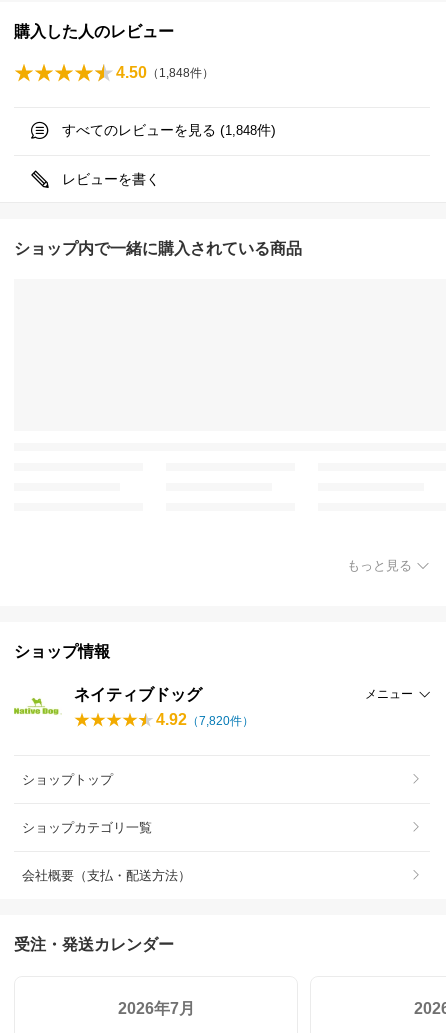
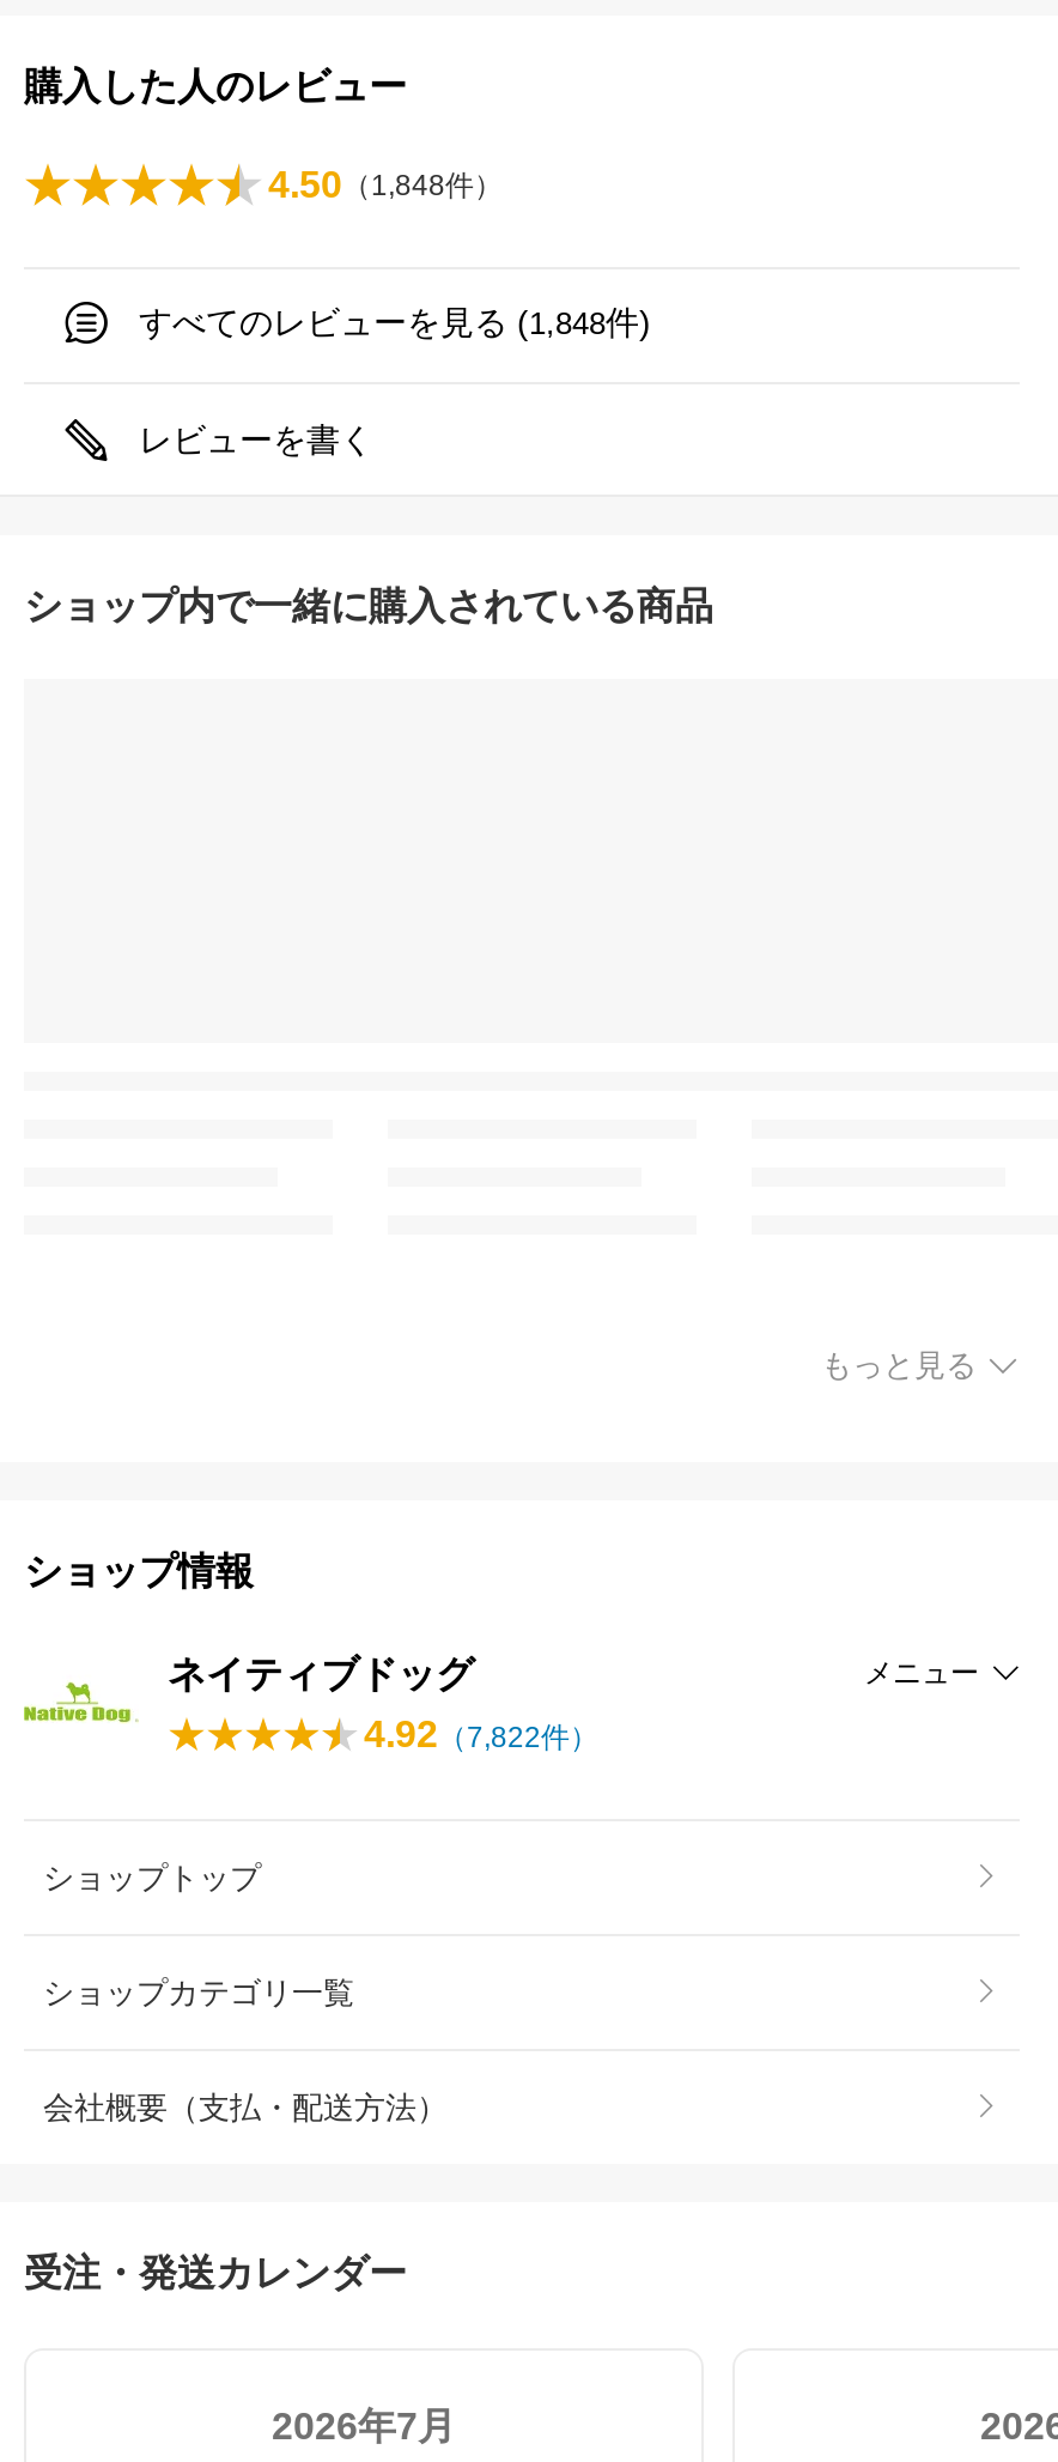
- 4.92（7,820件）
+ 4.92（7,822件）
